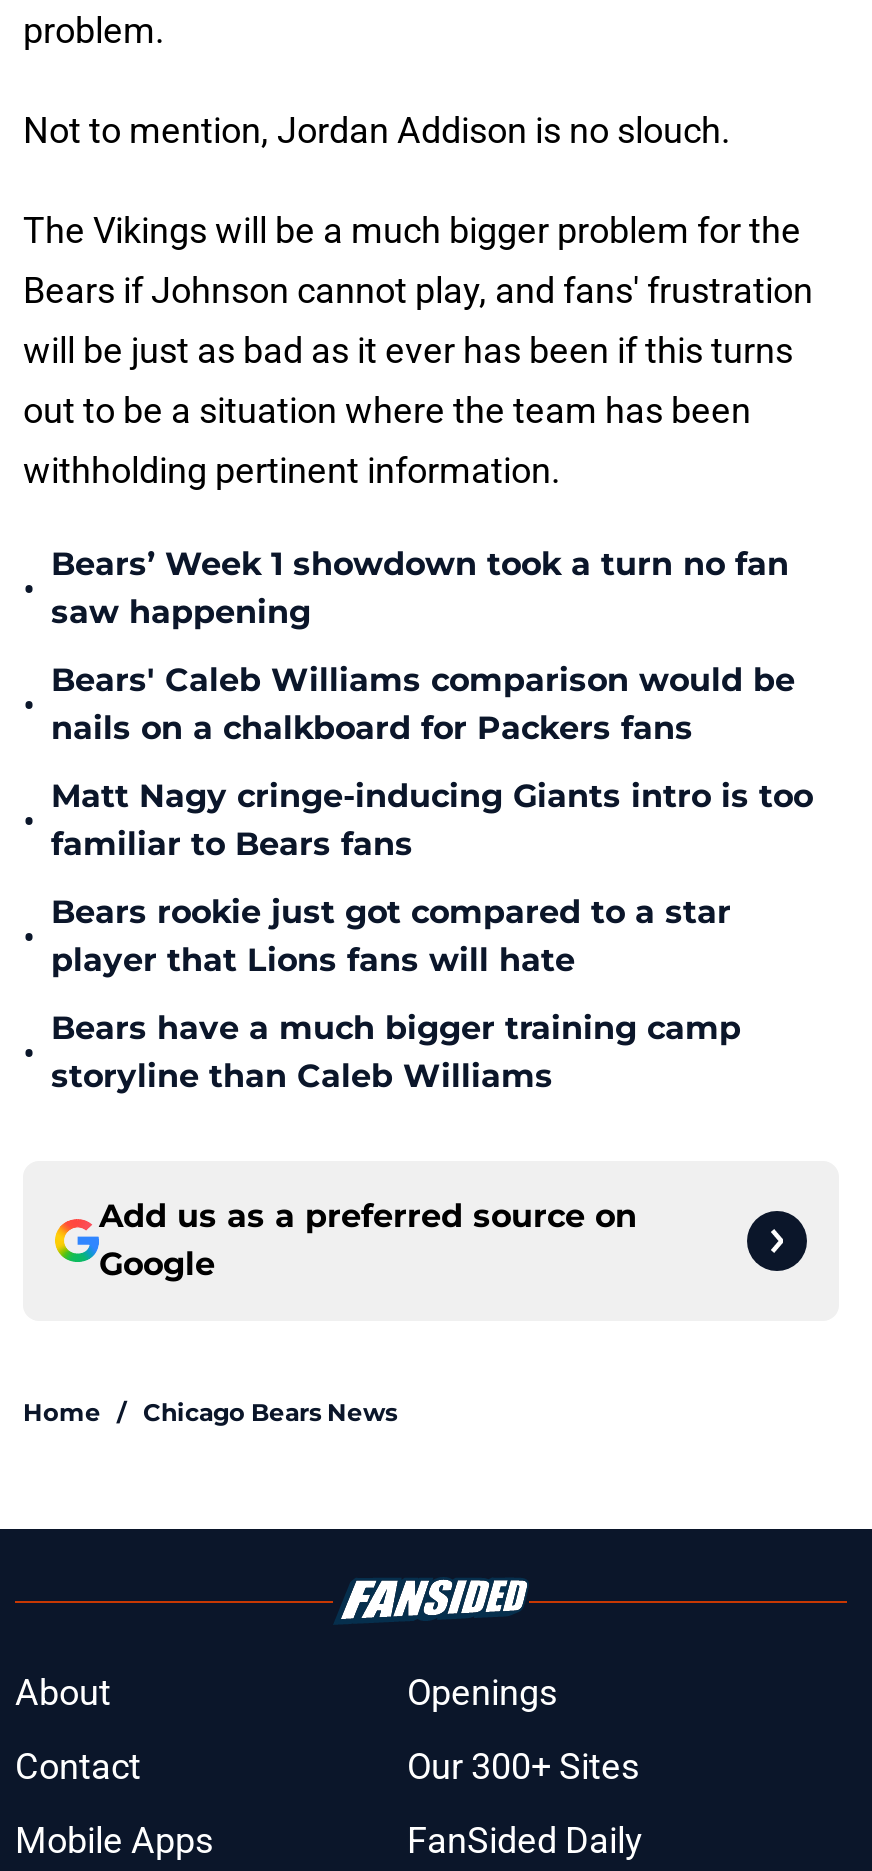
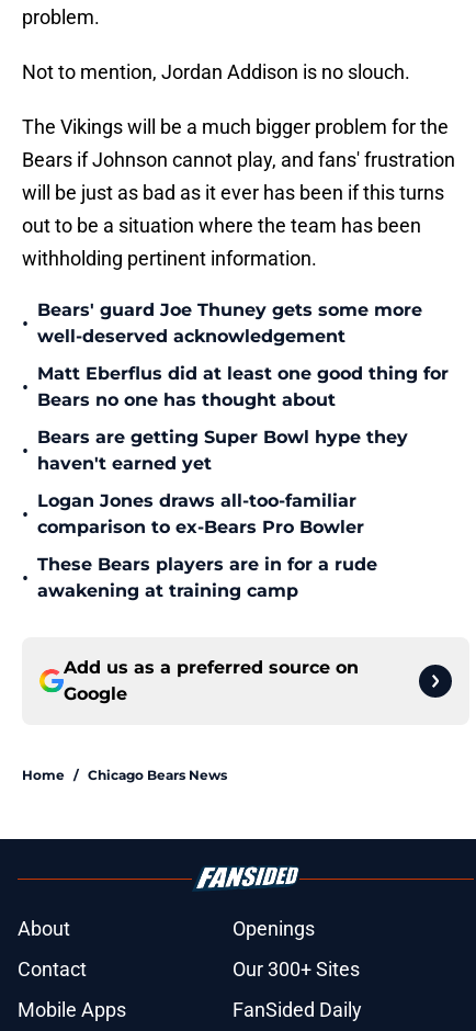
- Bears’ Week 1 showdown took a turn no fan
- saw happening
+ Bears' guard Joe Thuney gets some more
+ well-deserved acknowledgement

- Bears' Caleb Williams comparison would be
- nails on a chalkboard for Packers fans
+ Matt Eberflus did at least one good thing for
+ Bears no one has thought about

- Matt Nagy cringe-inducing Giants intro is too
- familiar to Bears fans
+ Bears are getting Super Bowl hype they
+ haven't earned yet

- Bears rookie just got compared to a star
- player that Lions fans will hate
+ Logan Jones draws all-too-familiar
+ comparison to ex-Bears Pro Bowler

- Bears have a much bigger training camp
- storyline than Caleb Williams
+ These Bears players are in for a rude
+ awakening at training camp
